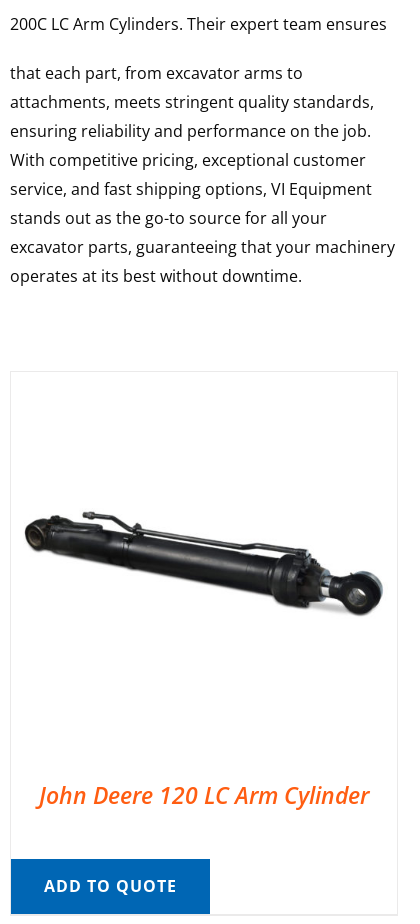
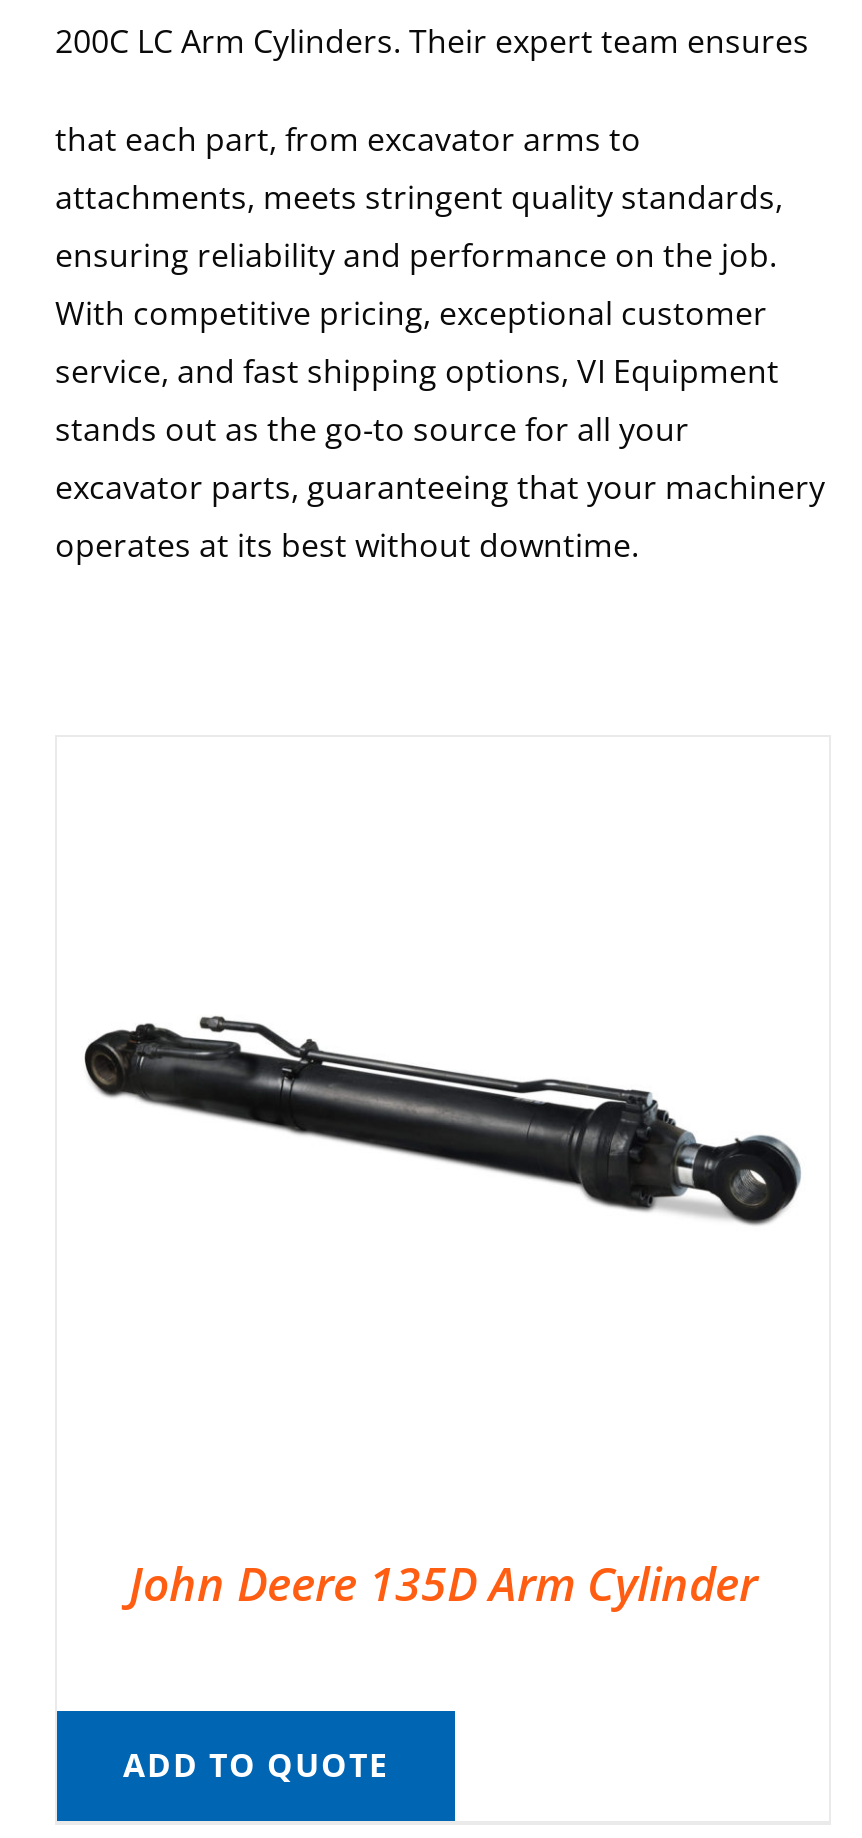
- John Deere 120 LC Arm Cylinder
+ John Deere 135D Arm Cylinder
